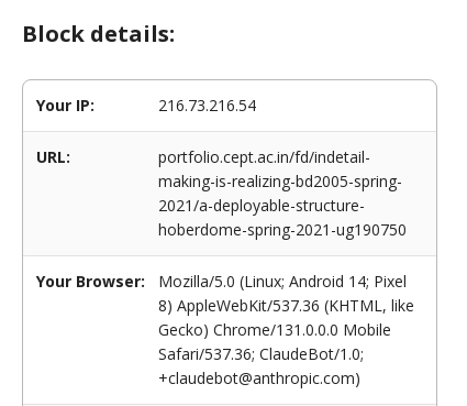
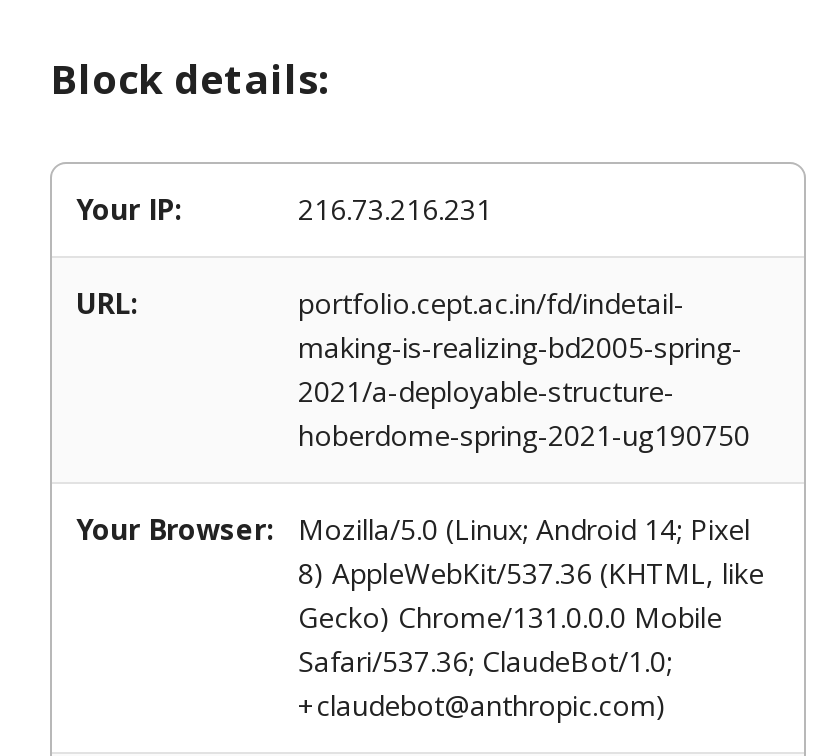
- 216.73.216.54
+ 216.73.216.231
